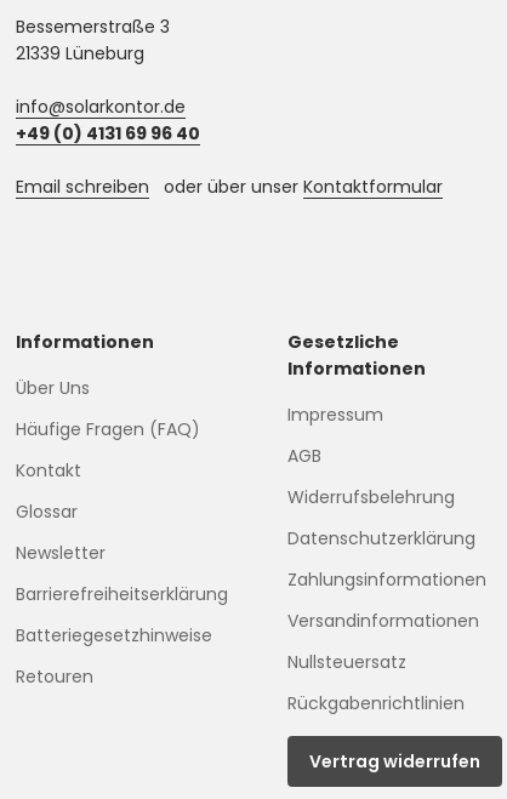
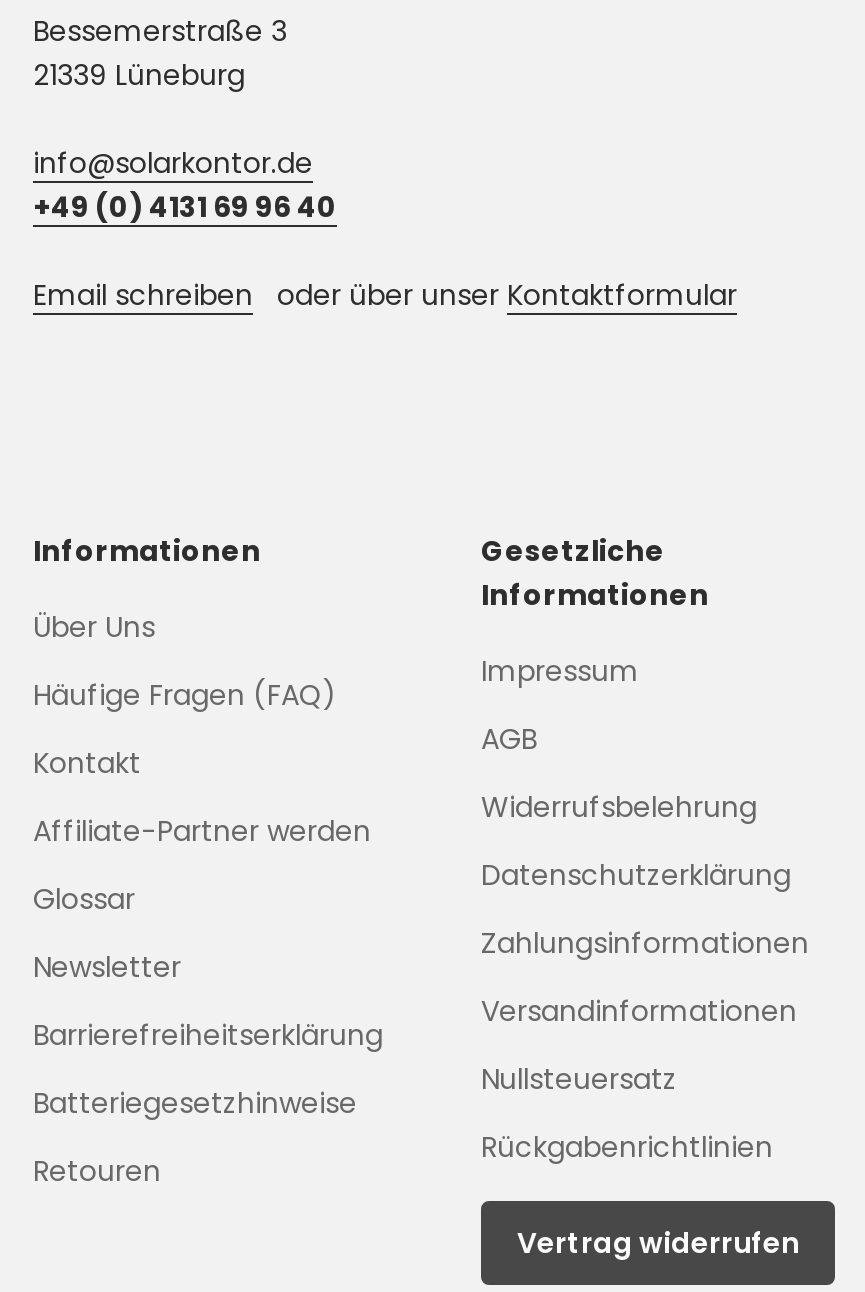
moved down: Glossar | Newsletter | Barrierefreiheitserklärung | Batteriegesetzhinweise | Retouren

+ Affiliate-Partner werden
